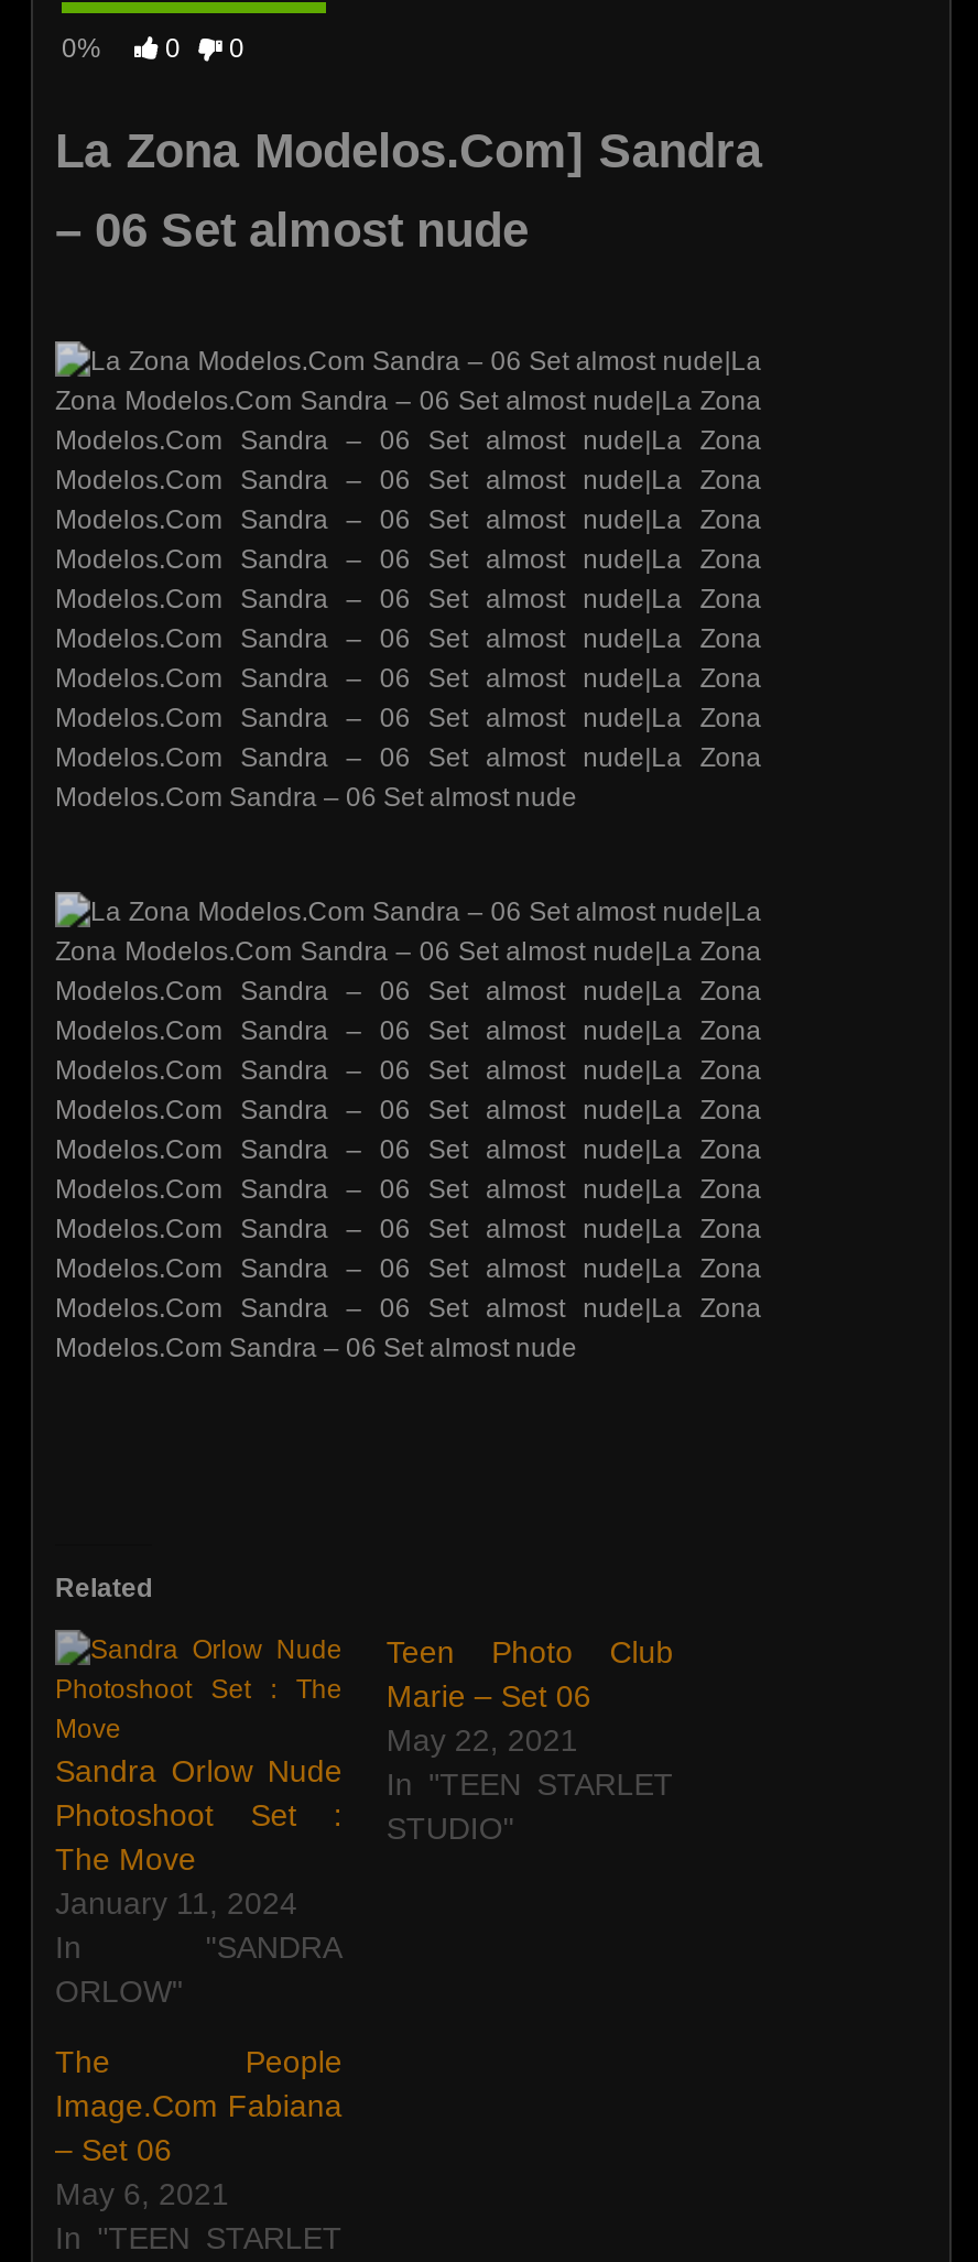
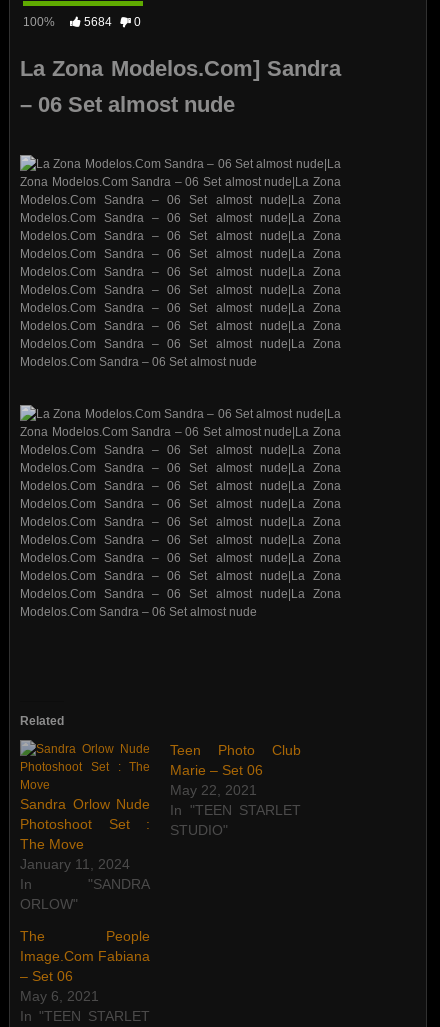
- 0%
- 0
+ 100%
+ 5684
